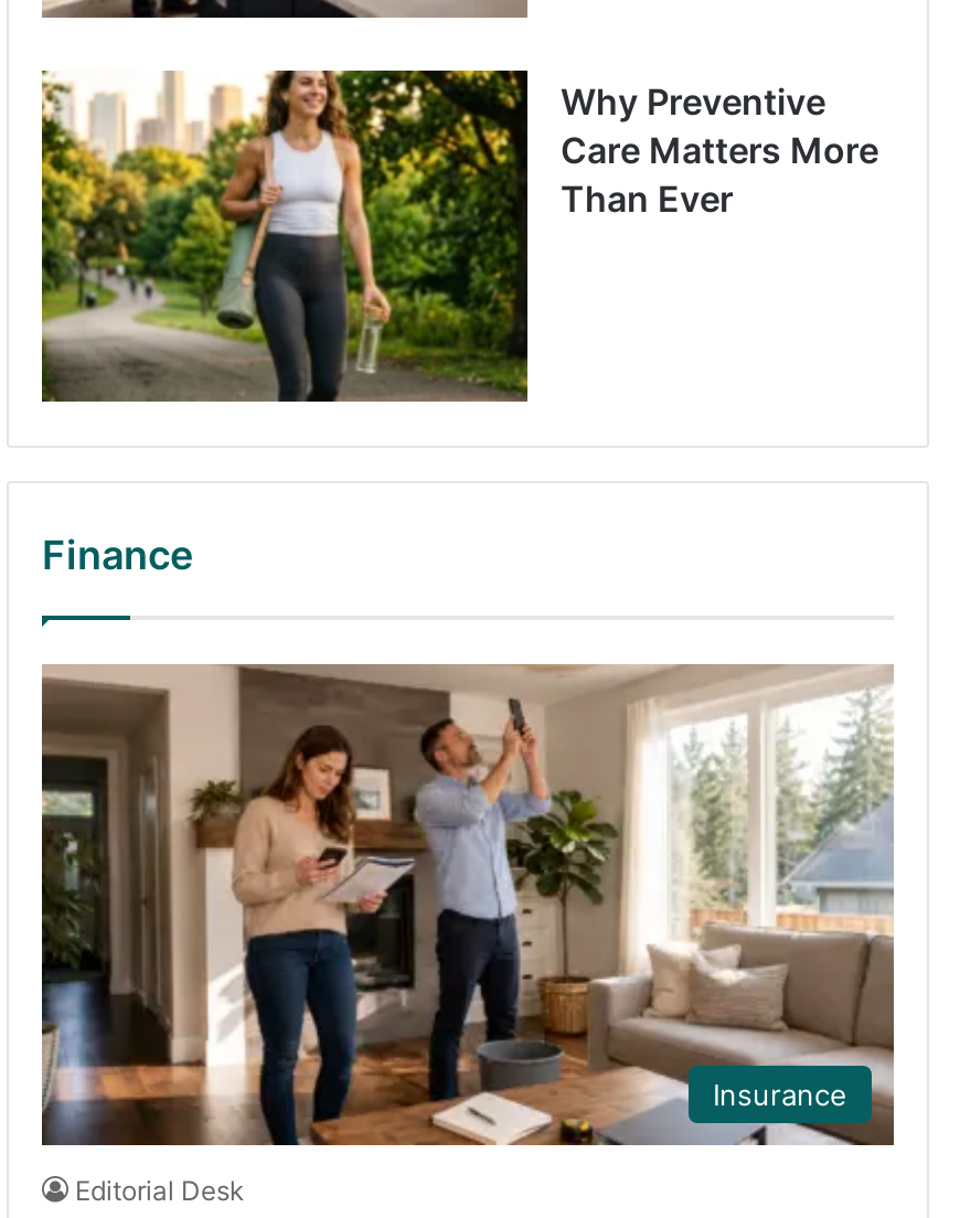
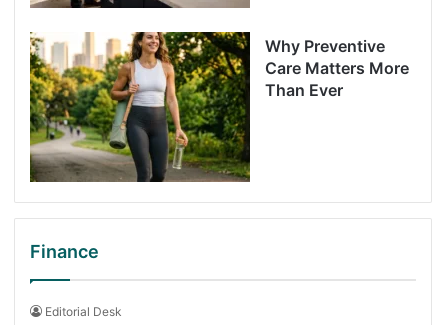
- [image]
- Insurance
